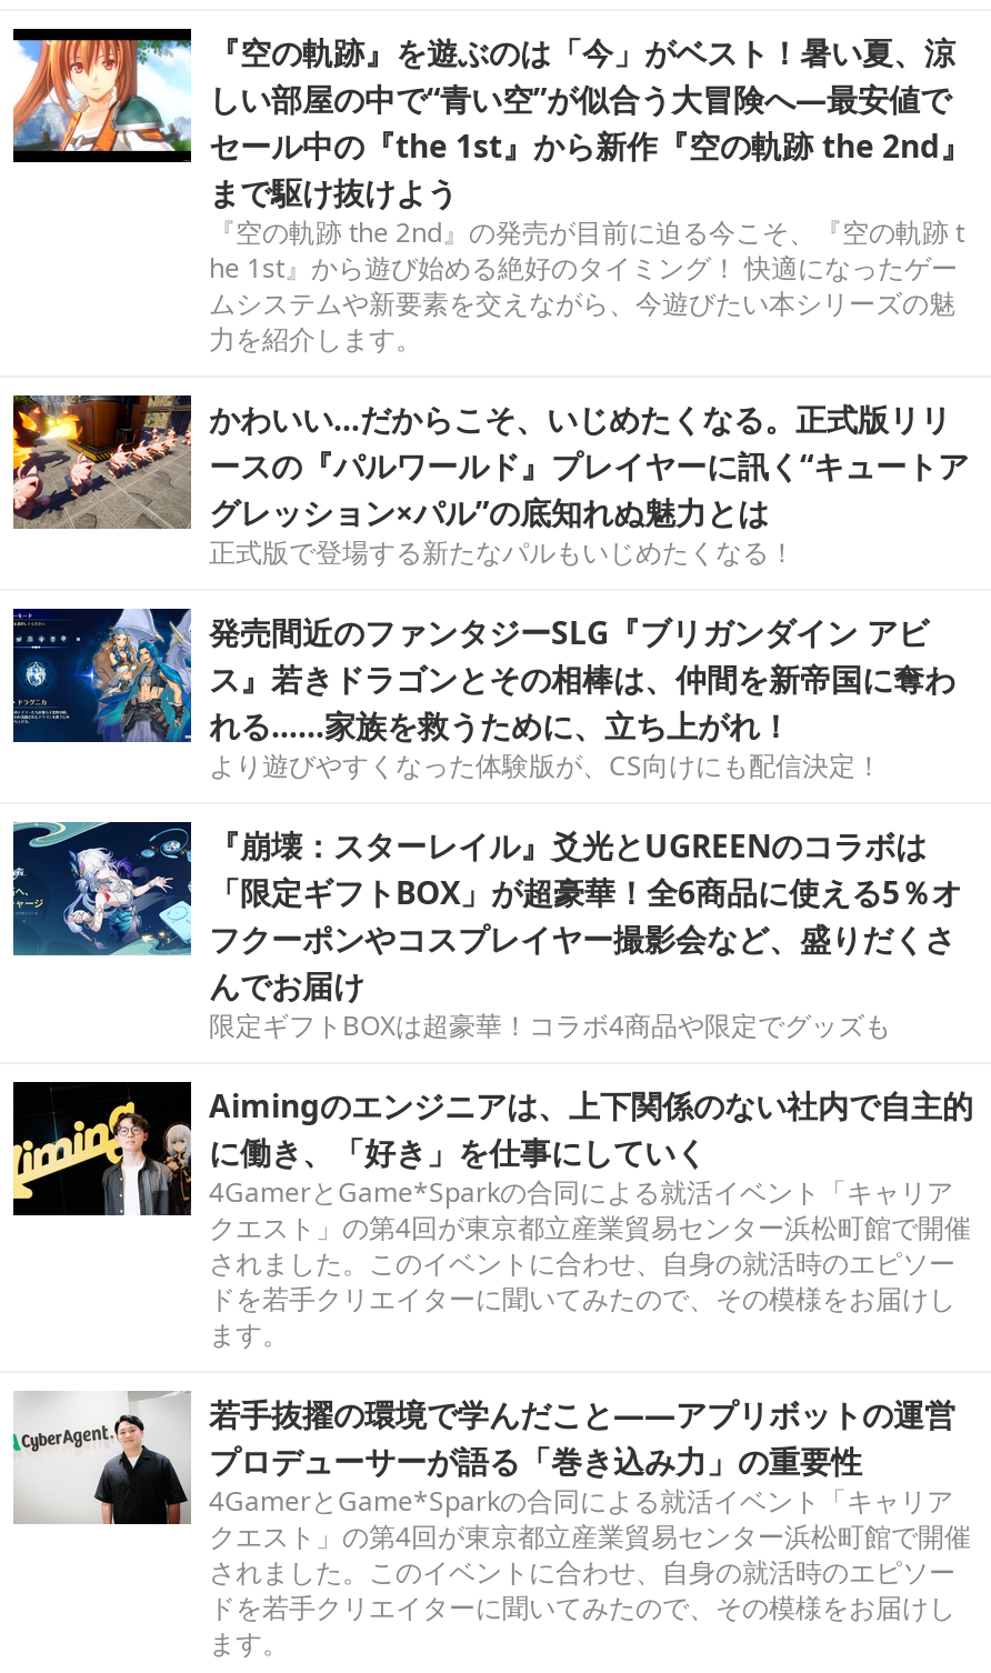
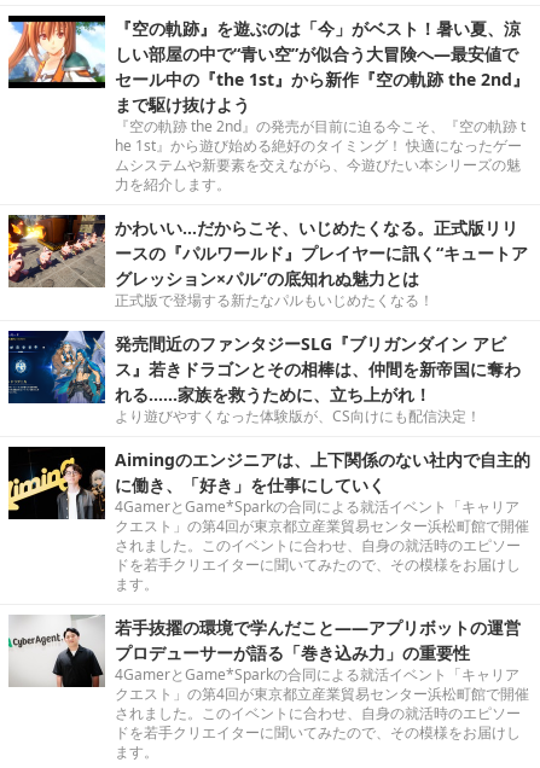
- [image]
- 『崩壊：スターレイル』爻光とUGREENのコラボは
- 「限定ギフトBOX」が超豪華！全6商品に使える5％オ
- フクーポンやコスプレイヤー撮影会など、盛りだくさ
- んでお届け
- 限定ギフトBOXは超豪華！コラボ4商品や限定でグッズも
